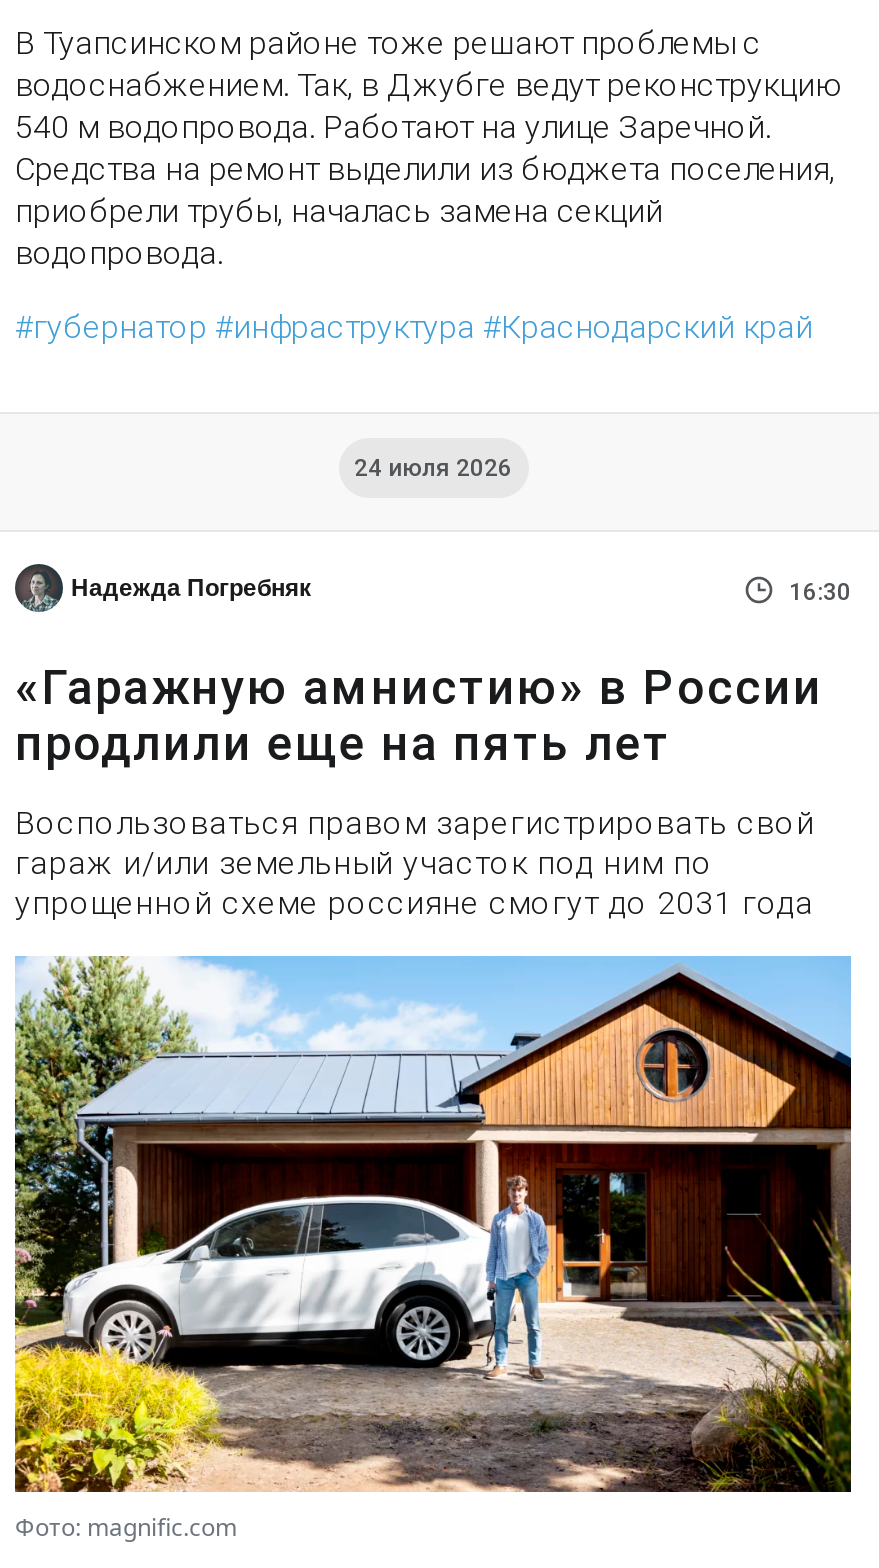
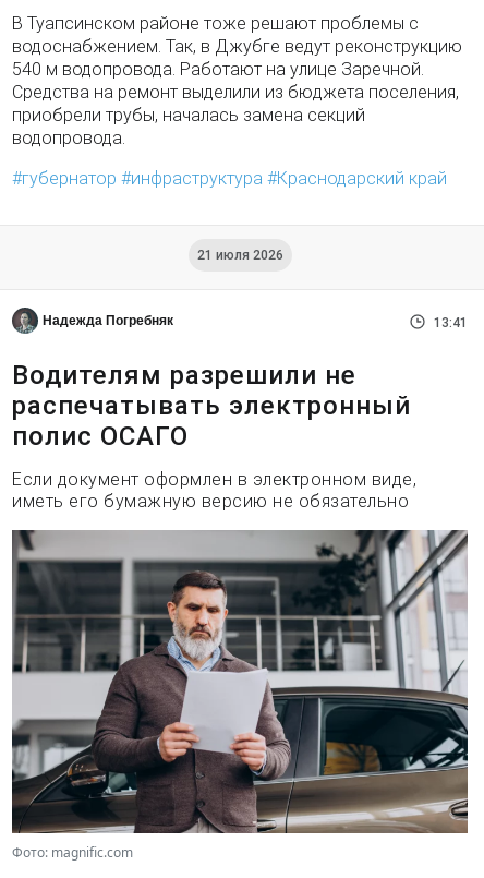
- 24 июля 2026
+ 21 июля 2026

- 16:30
+ 13:41

- «Гаражную амнистию» в России
- продлили еще на пять лет
+ Водителям разрешили не
+ распечатывать электронный
+ полис ОСАГО

- Воспользоваться правом зарегистрировать свой
- гараж и/или земельный участок под ним по
- упрощенной схеме россияне смогут до 2031 года
+ Если документ оформлен в электронном виде,
+ иметь его бумажную версию не обязательно

- [image]
+ [image]
